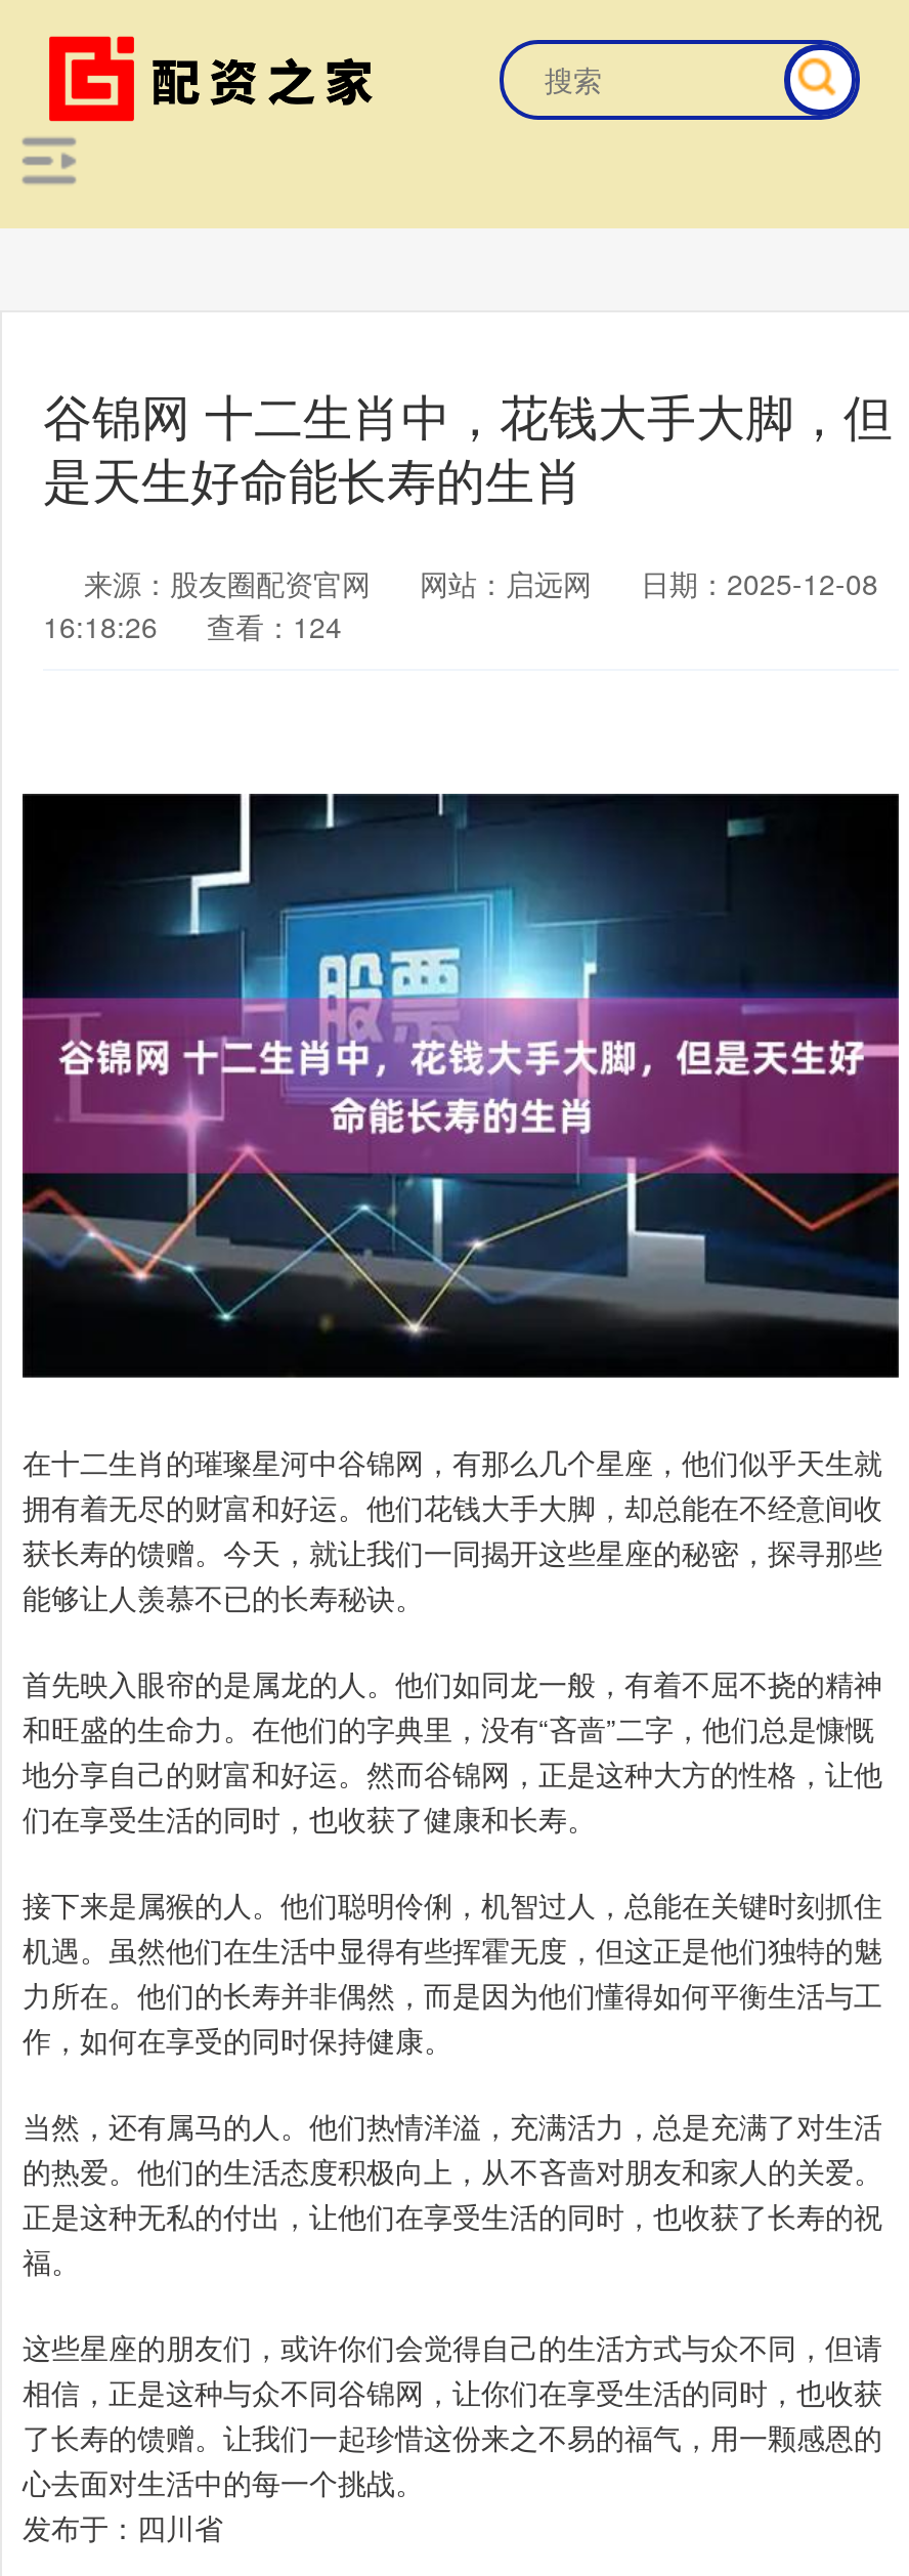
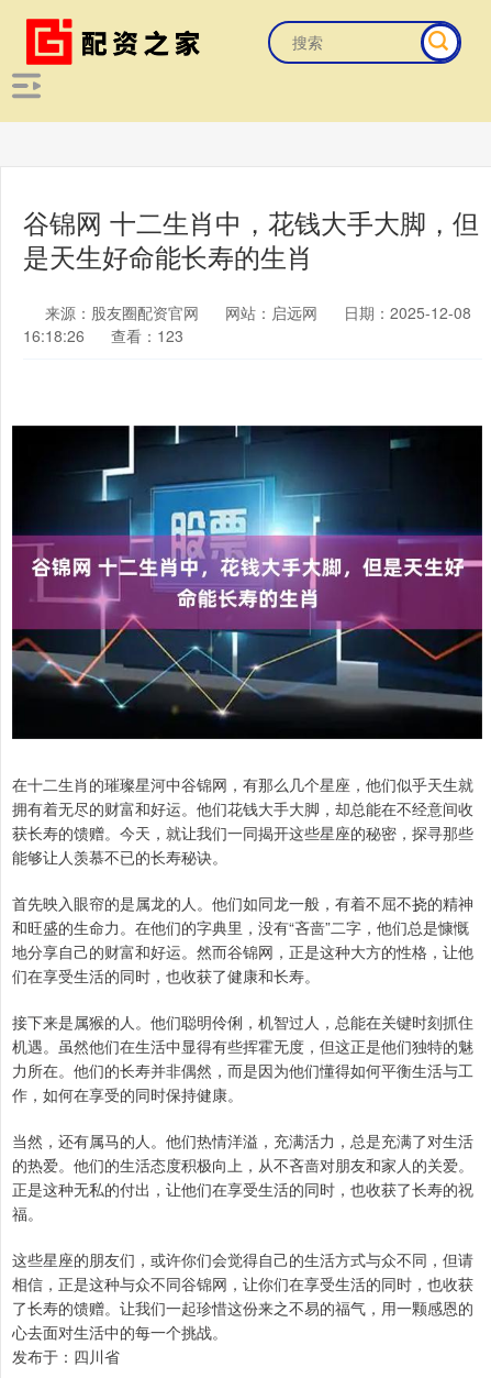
- 16:18:26 查看：124
+ 16:18:26 查看：123
